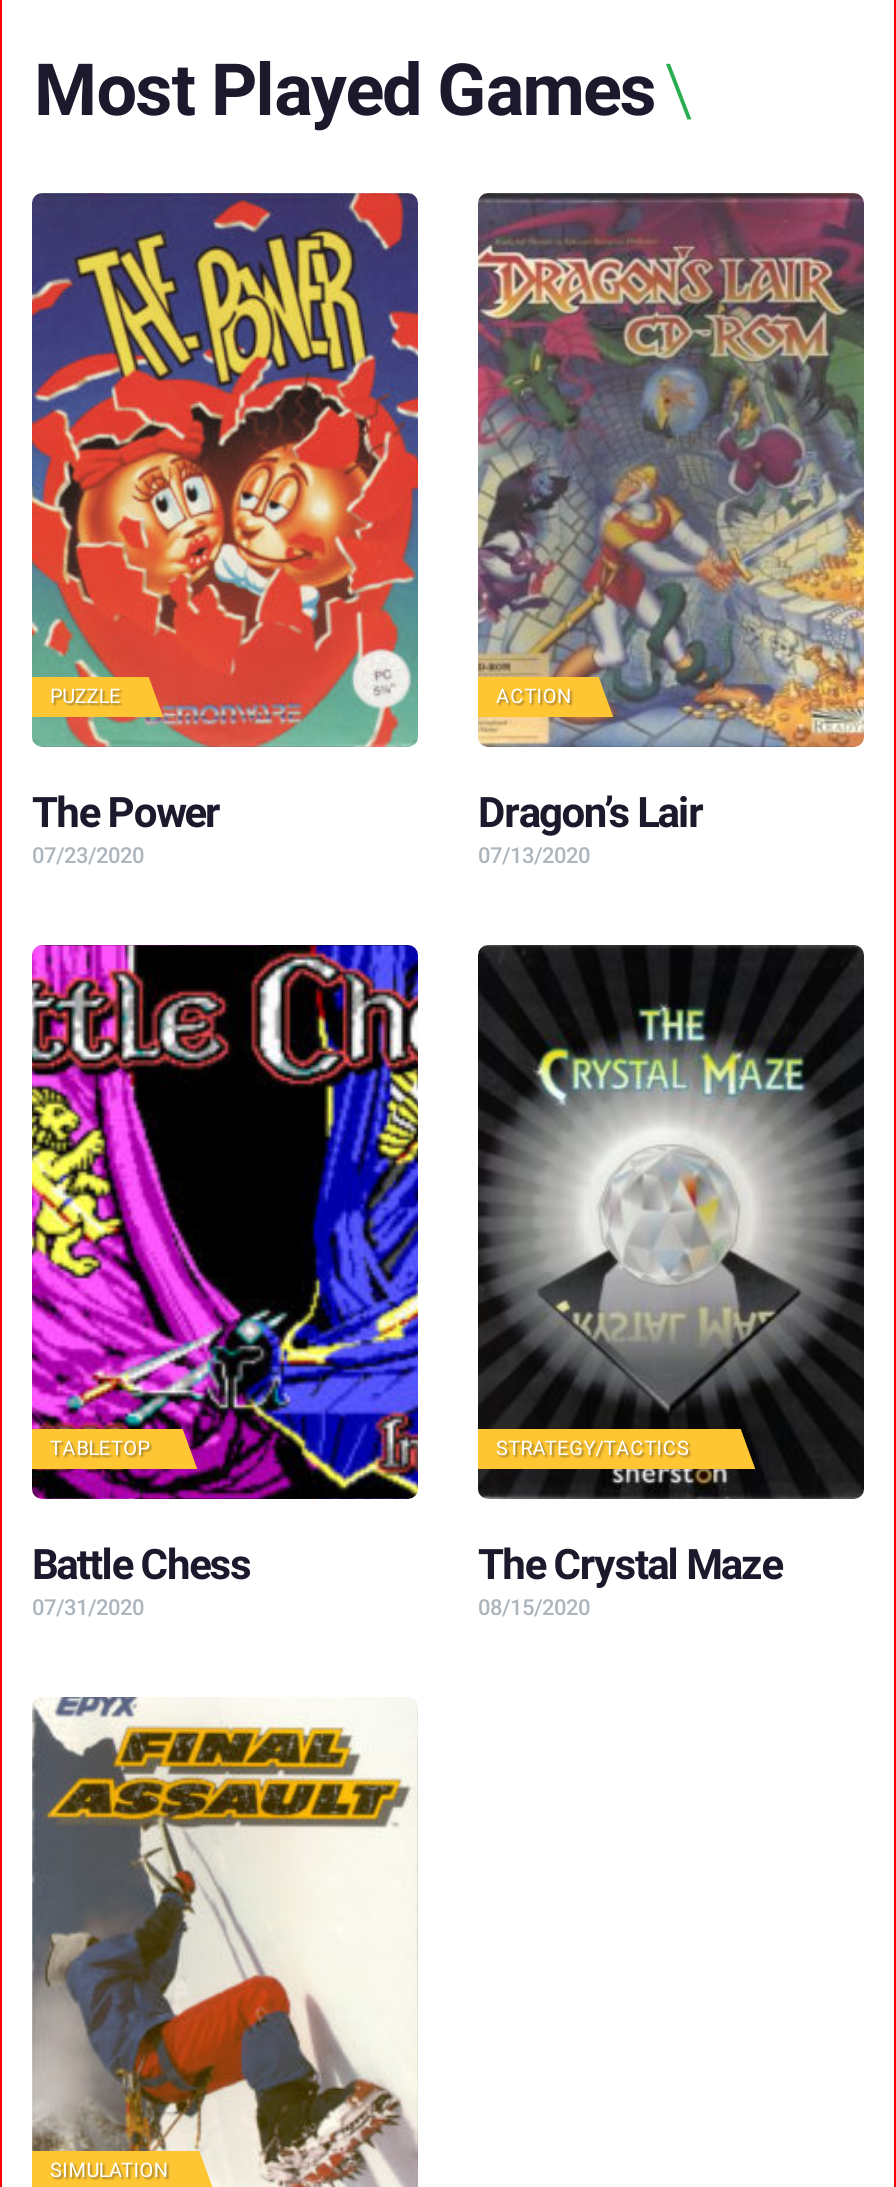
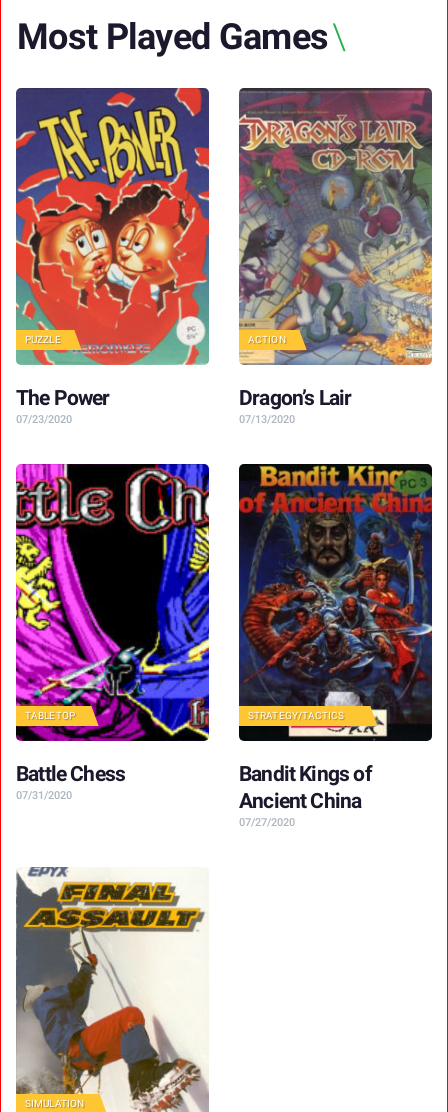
- [image]
- The Crystal Maze
- 08/15/2020
+ [image]
+ Bandit Kings of
+ Ancient China
+ 07/27/2020
